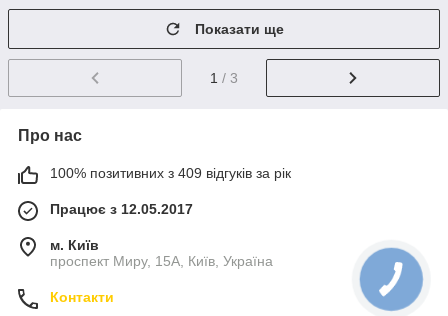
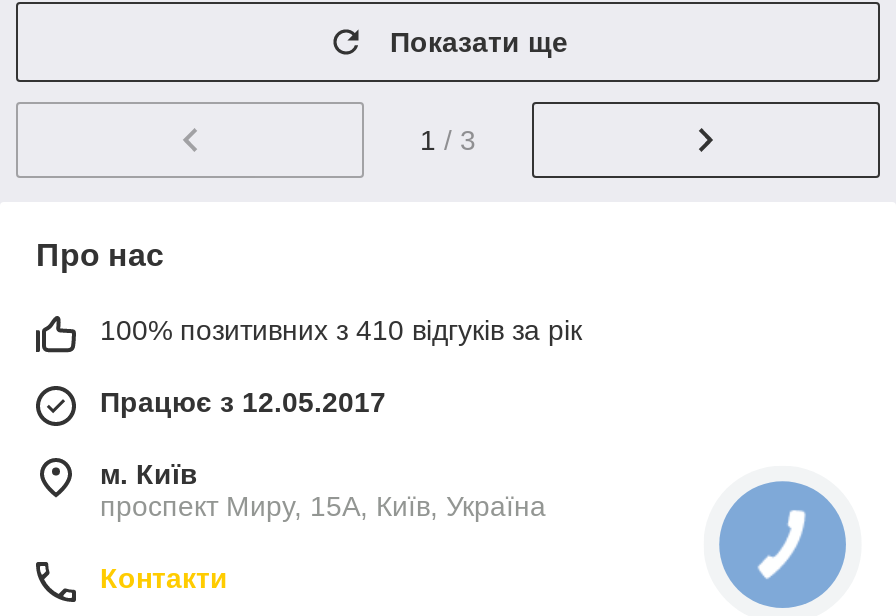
- 100% позитивних з 409 відгуків за рік
+ 100% позитивних з 410 відгуків за рік
